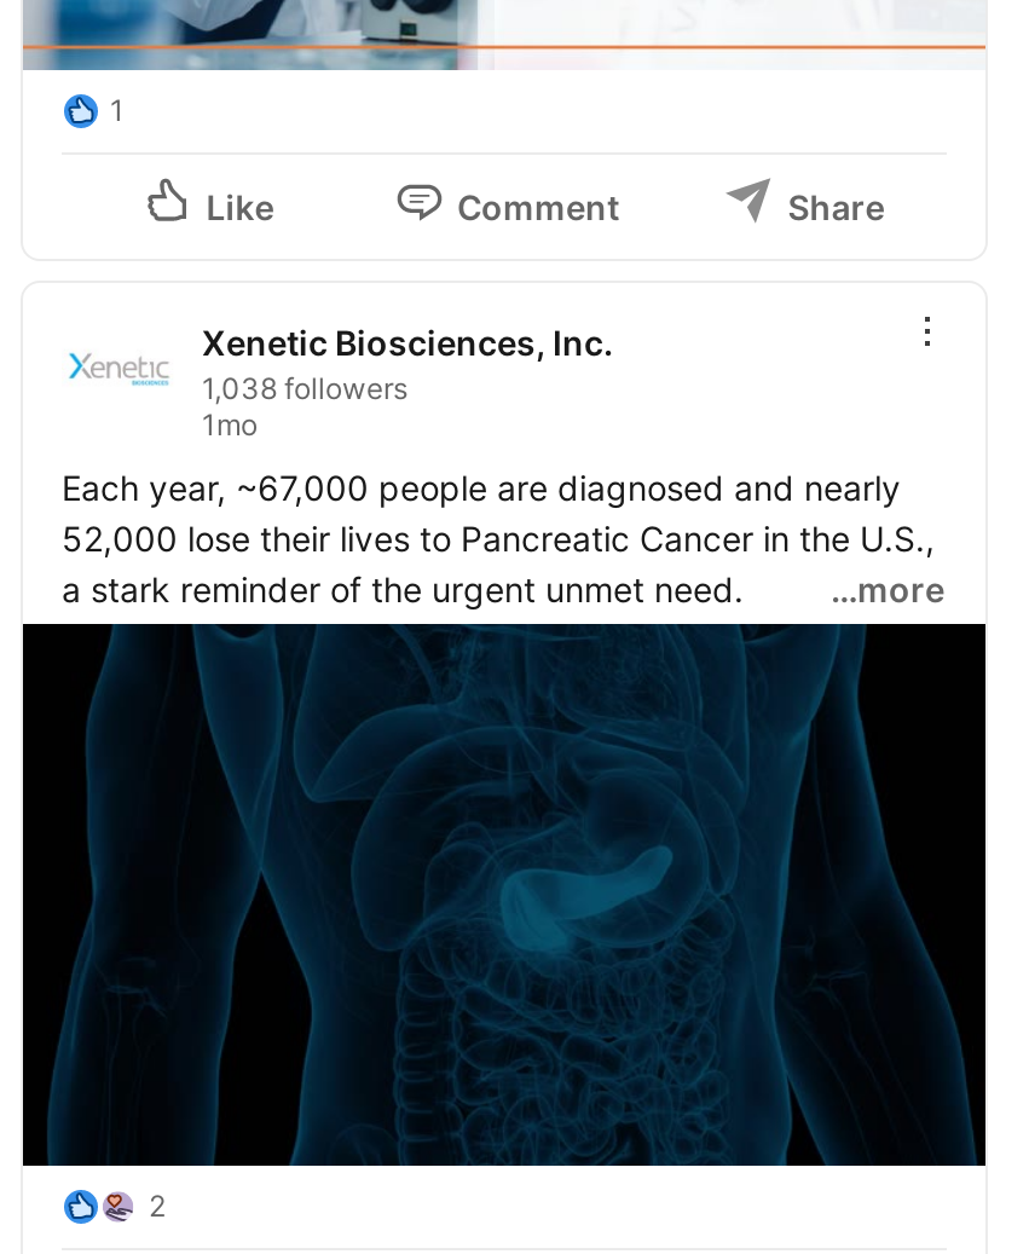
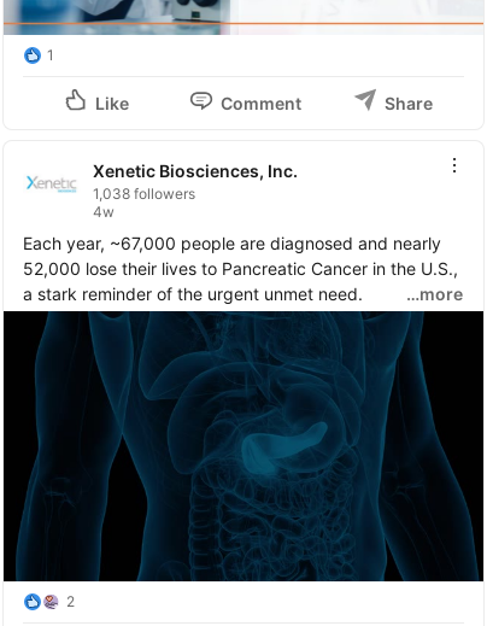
- 1mo
+ 4w
